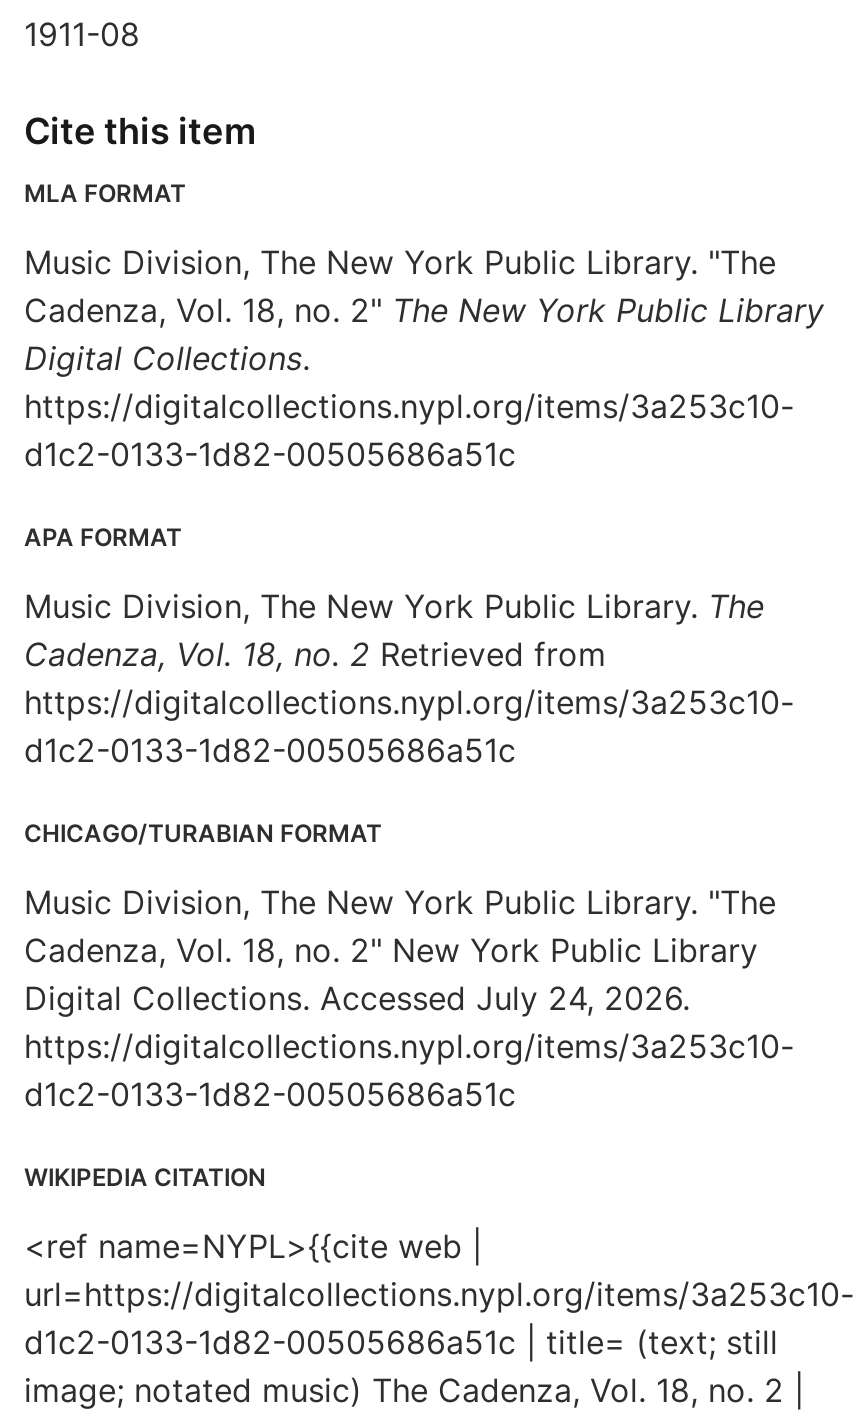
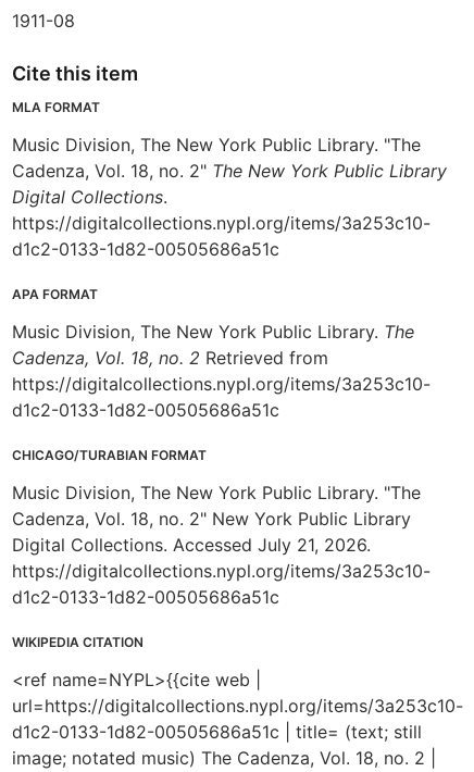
- Digital Collections. Accessed July 24, 2026.
+ Digital Collections. Accessed July 21, 2026.
